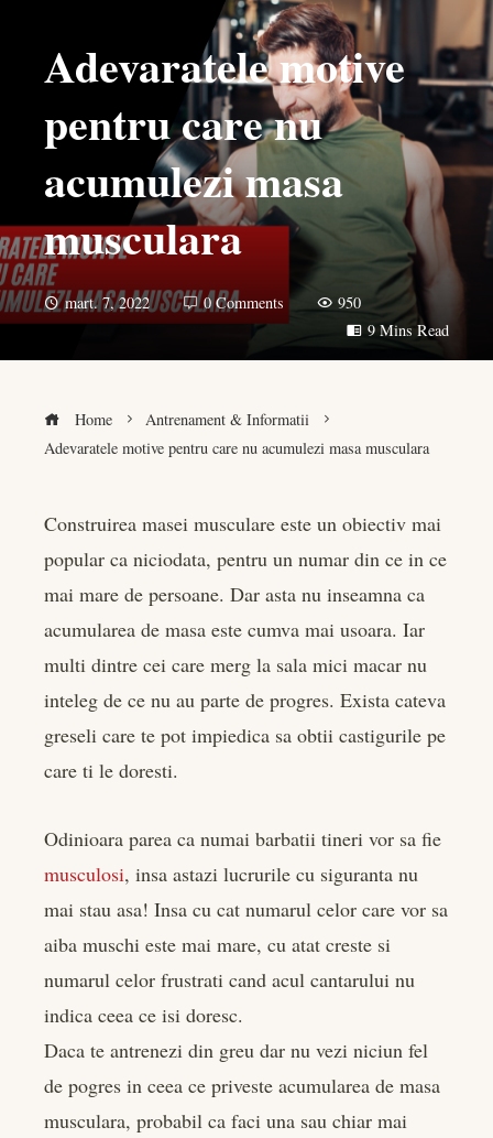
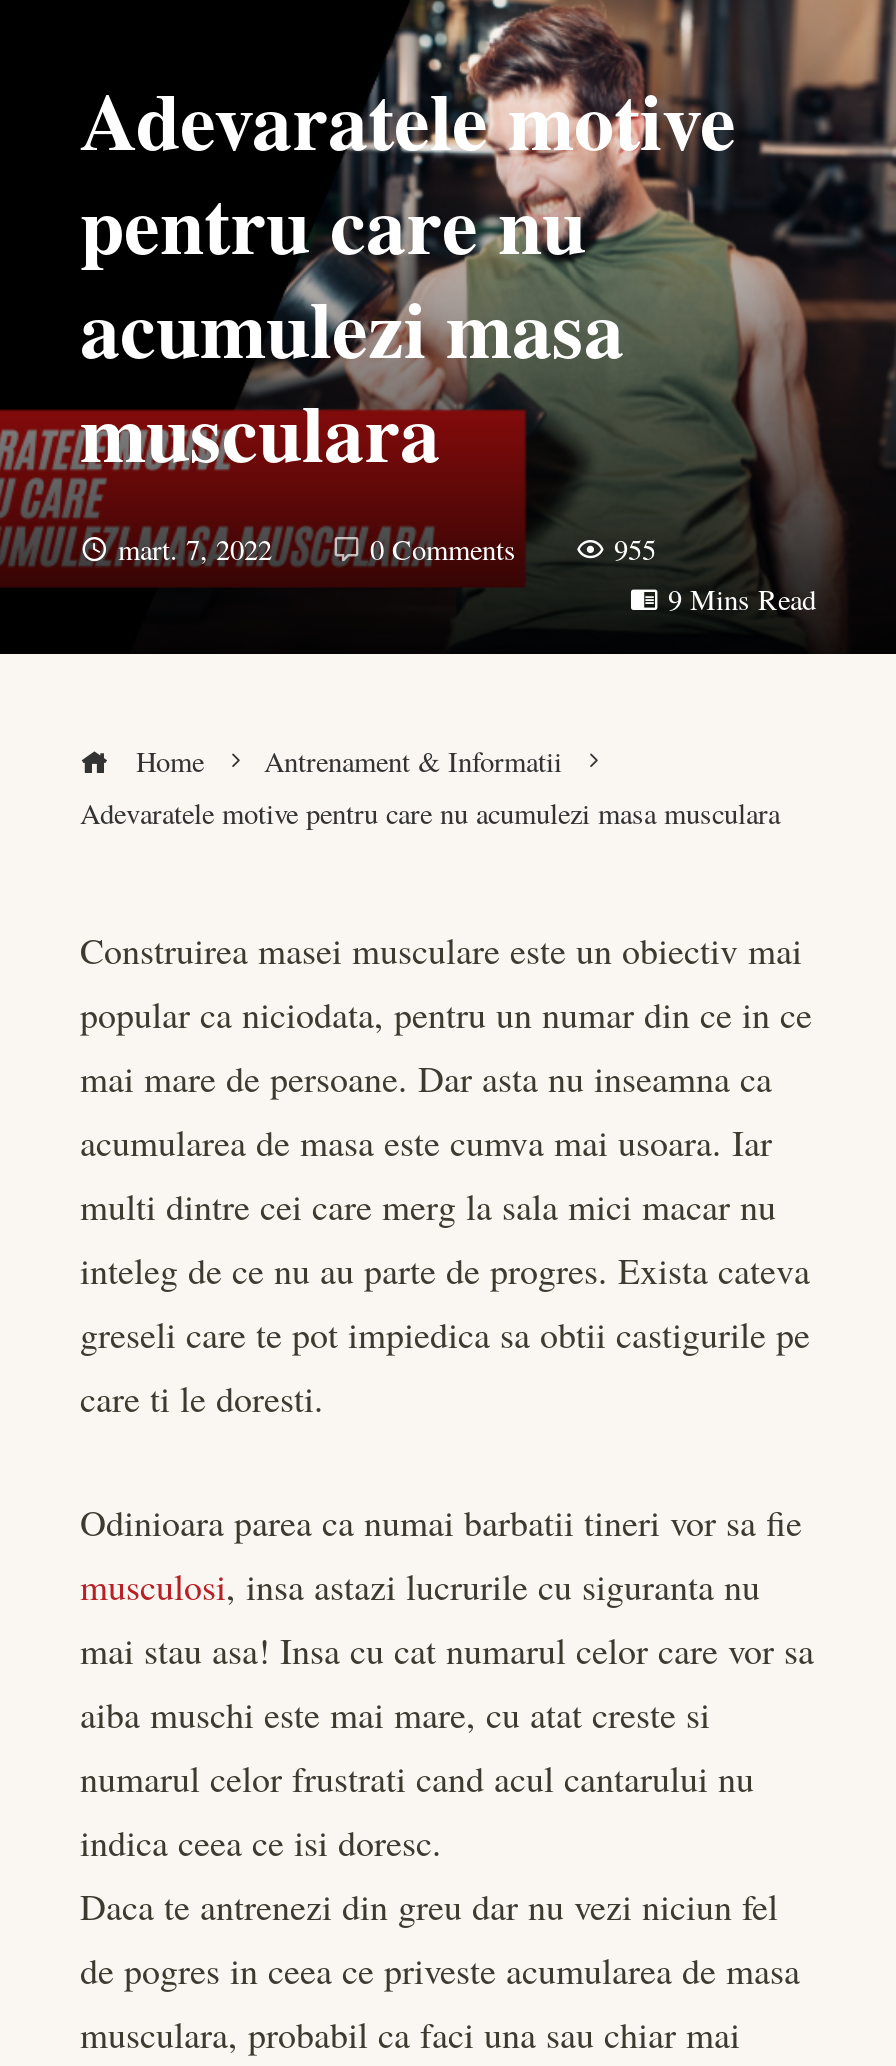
- 950
+ 955
